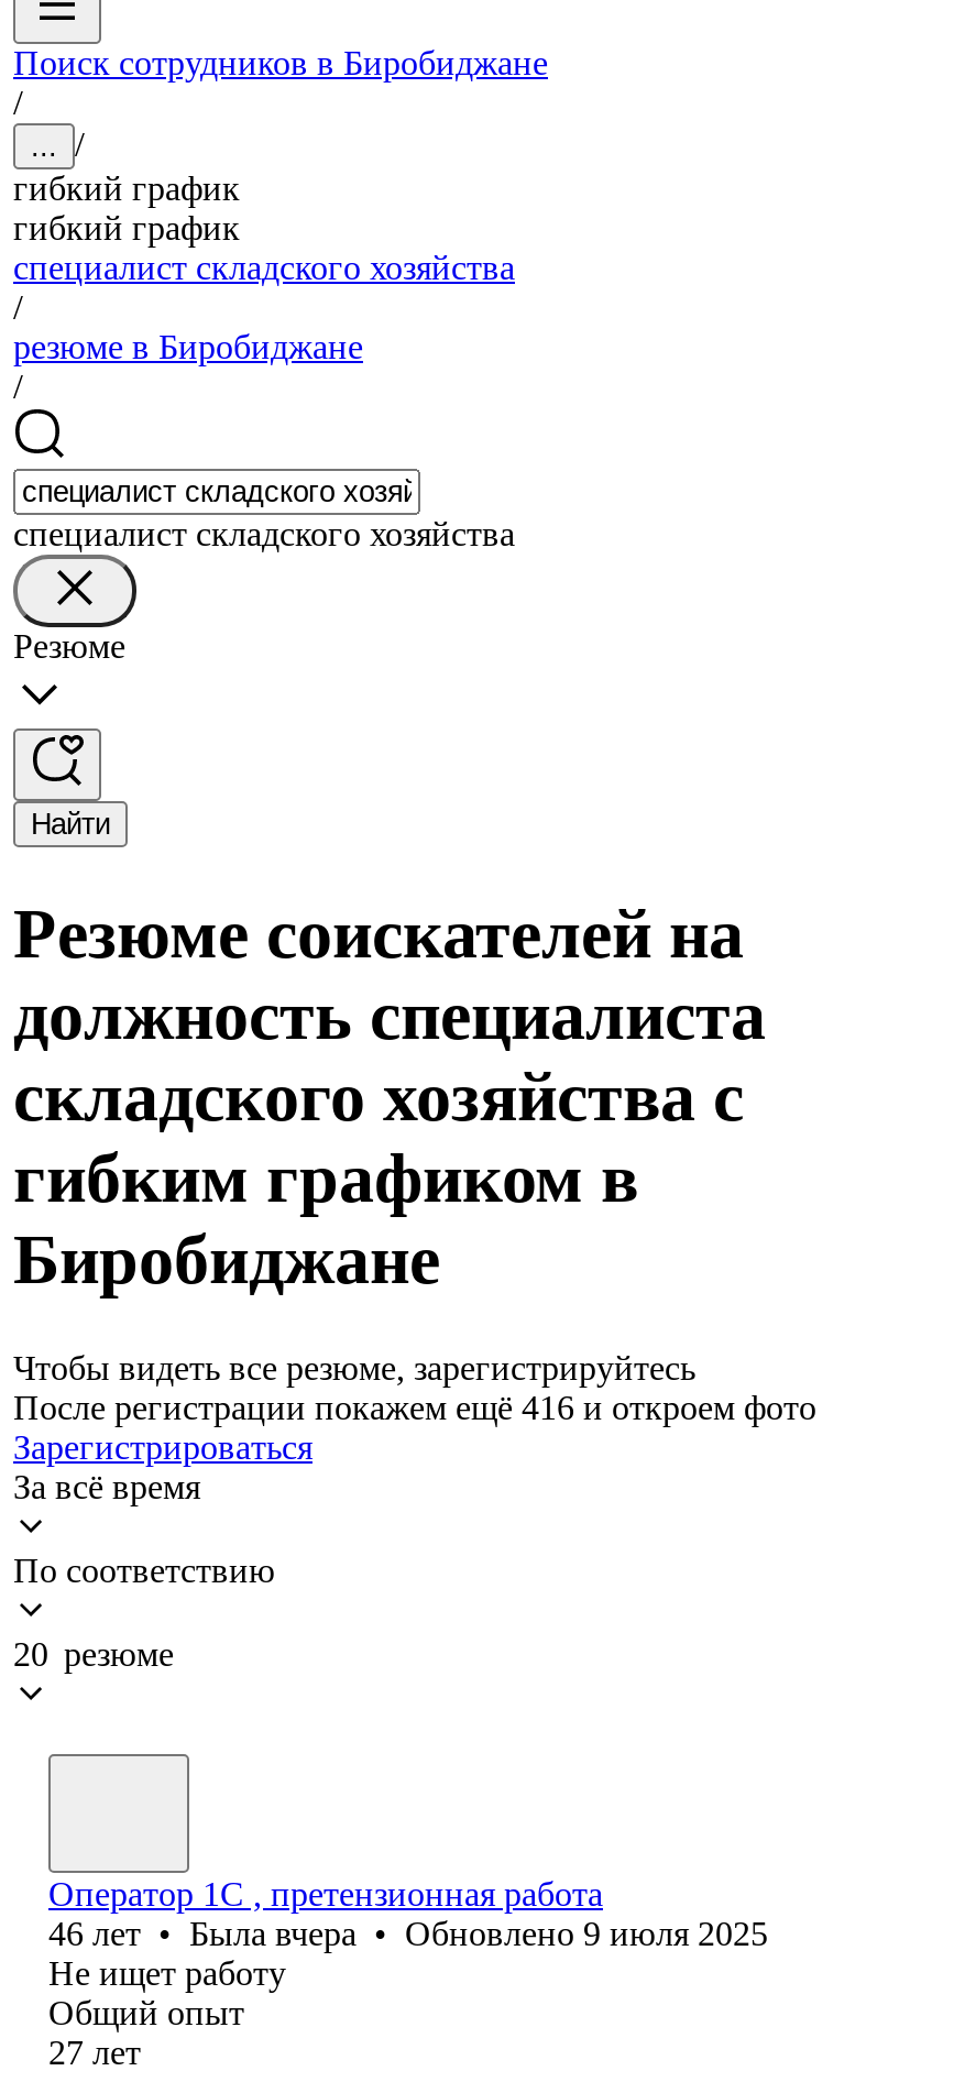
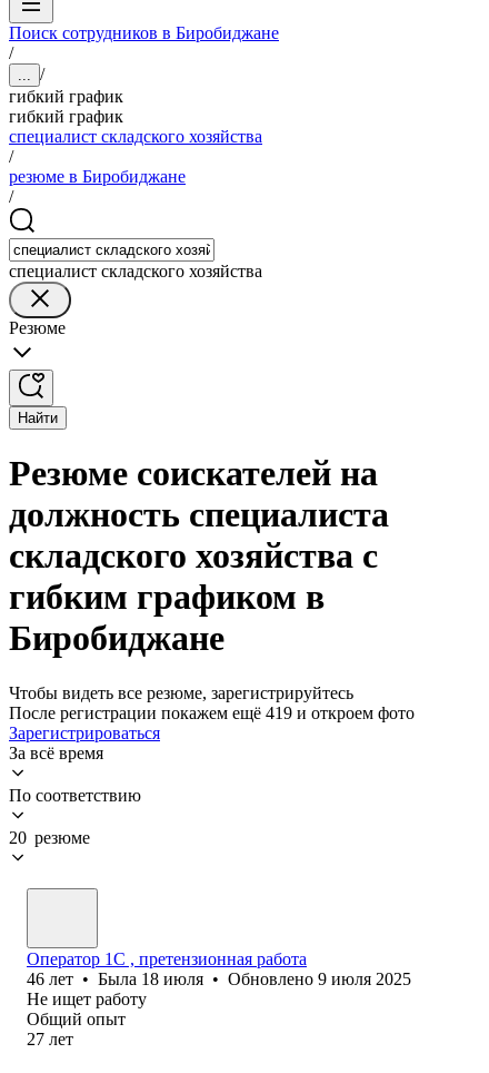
- После регистрации покажем ещё 416 и откроем фото
+ После регистрации покажем ещё 419 и откроем фото

- 46 лет • Была вчера • Обновлено 9 июля 2025
+ 46 лет • Была 18 июля • Обновлено 9 июля 2025
